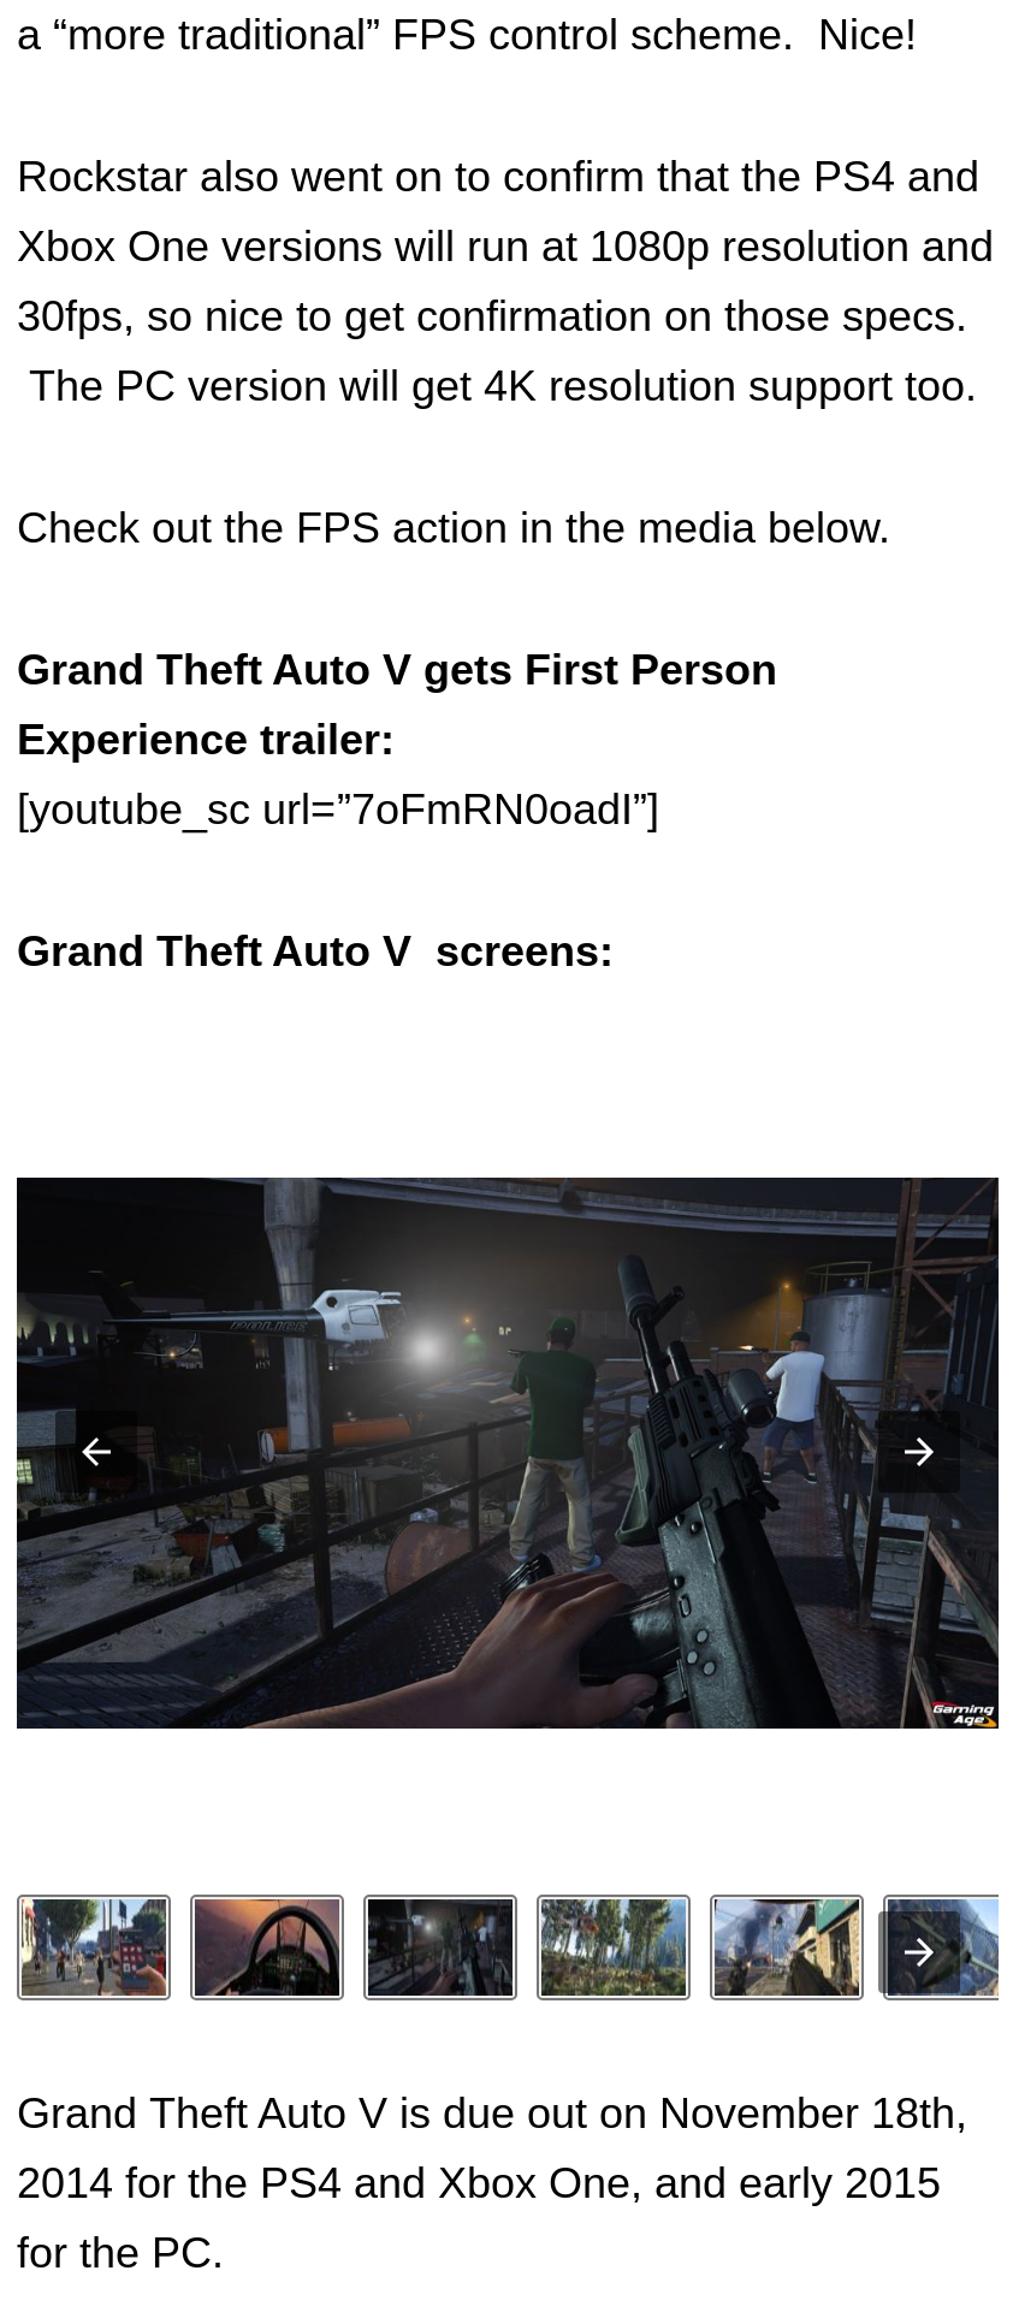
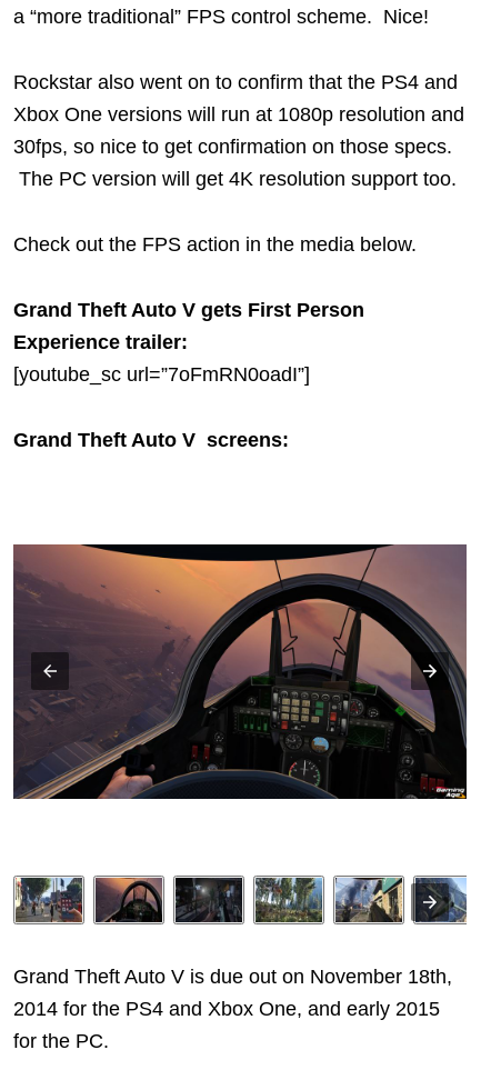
- [image]
+ [image]
